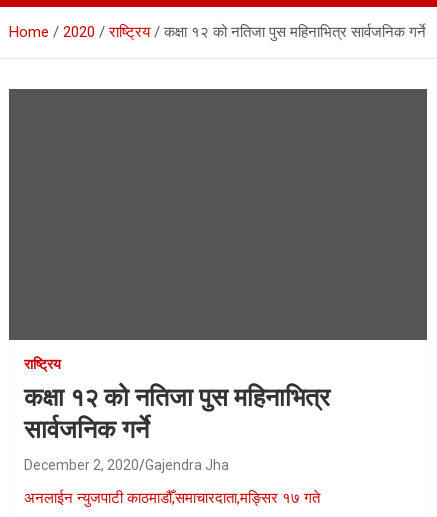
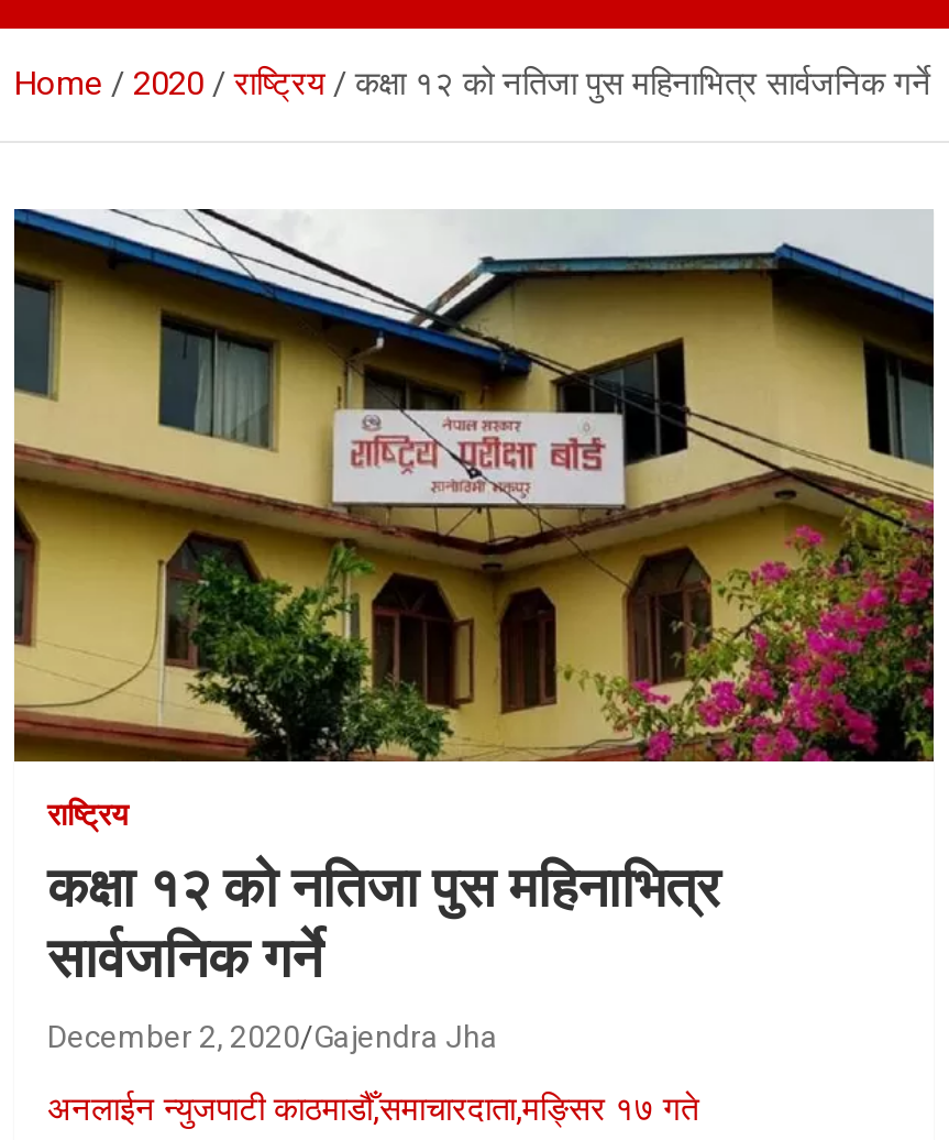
+ [image]
